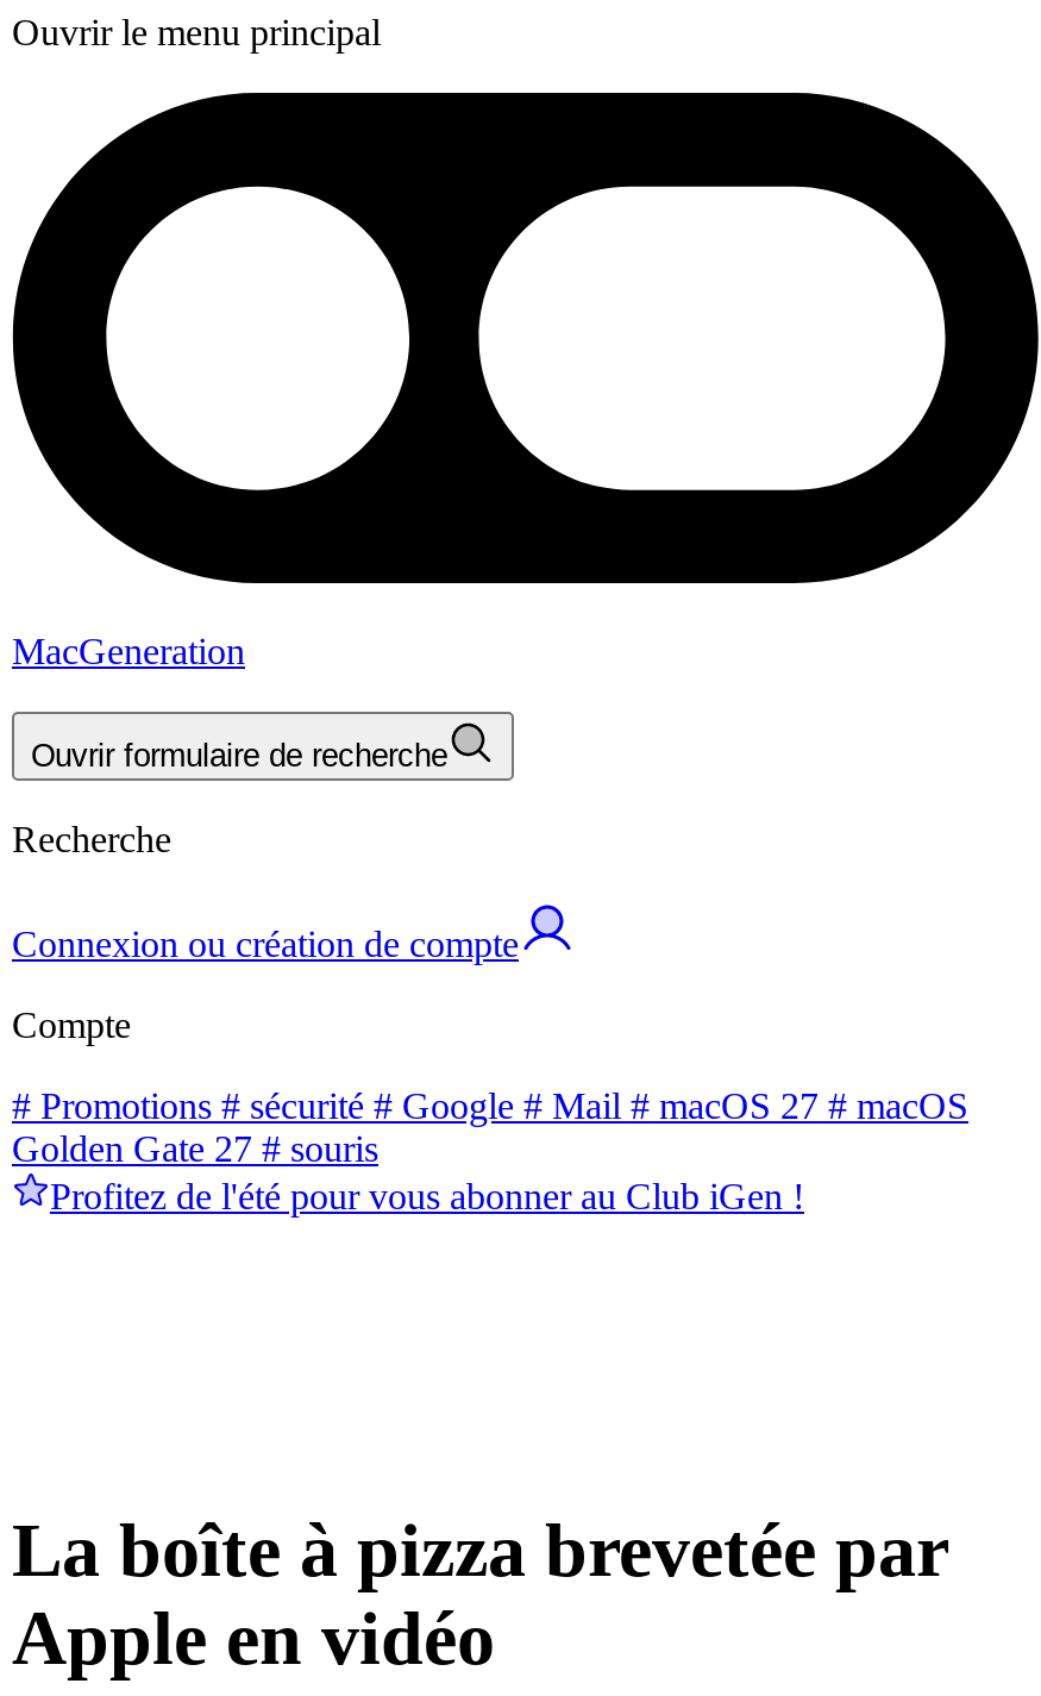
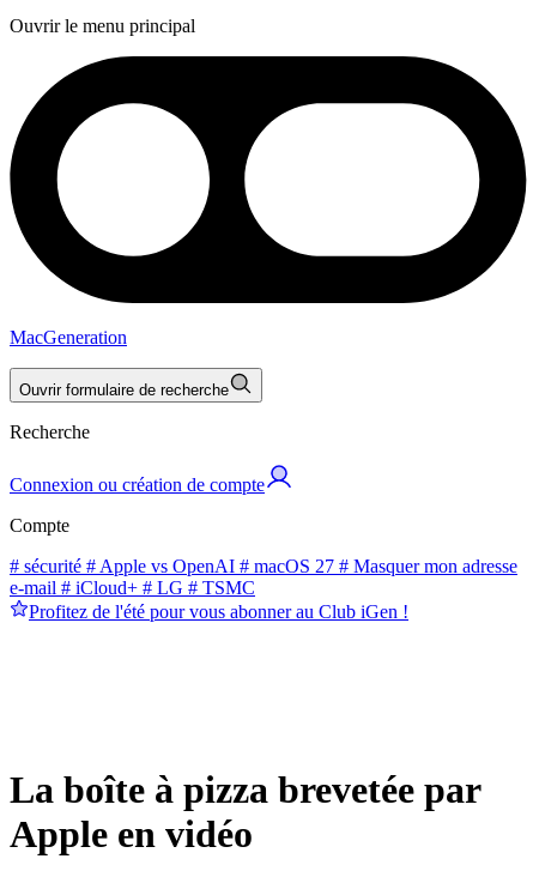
- # Promotions # sécurité # Google # Mail # macOS 27 # macOS
- Golden Gate 27 # souris
+ # sécurité # Apple vs OpenAI # macOS 27 # Masquer mon adresse
+ e-mail # iCloud+ # LG # TSMC
